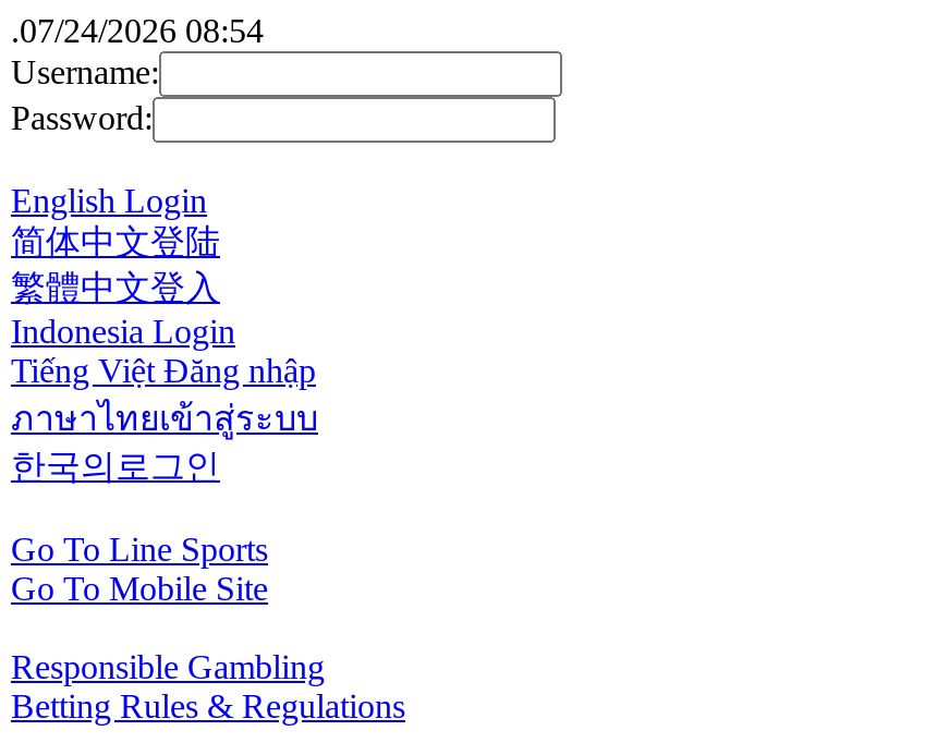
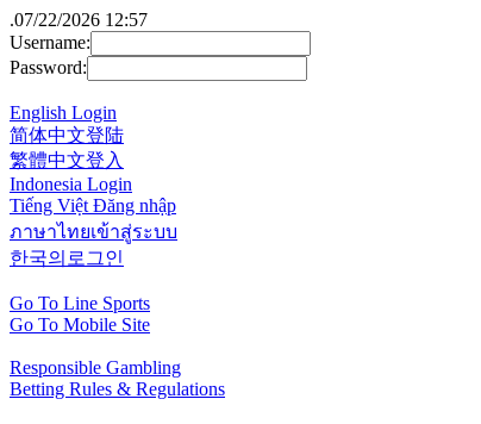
- .07/24/2026 08:54
+ .07/22/2026 12:57
